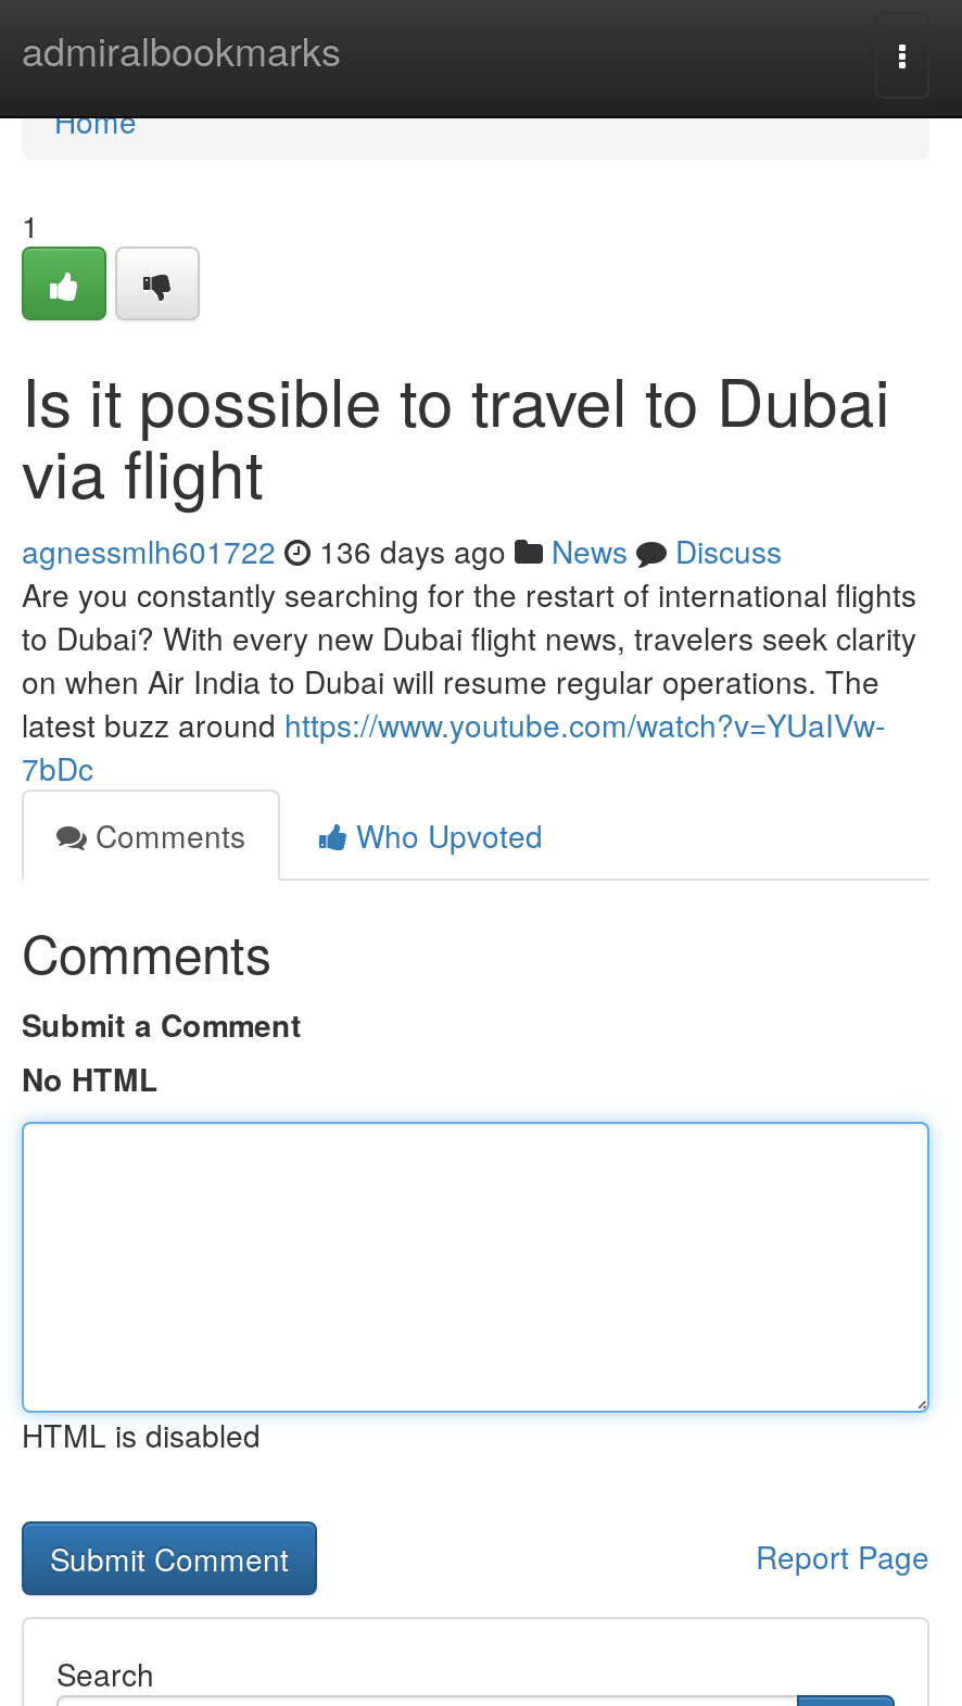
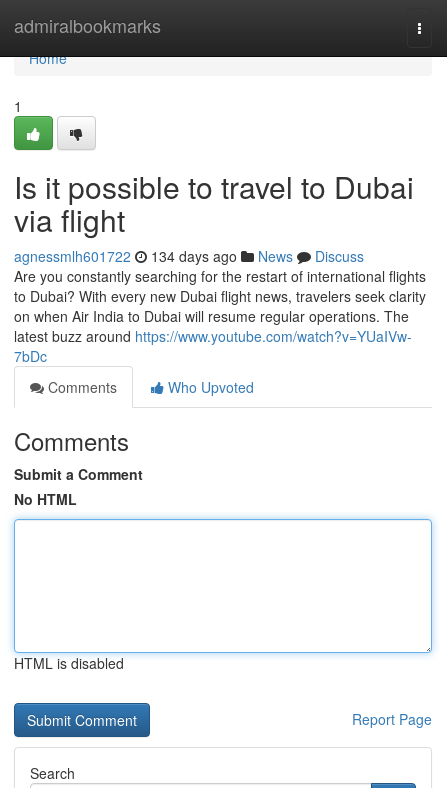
- agnessmlh601722 136 days ago News Discuss
+ agnessmlh601722 134 days ago News Discuss
